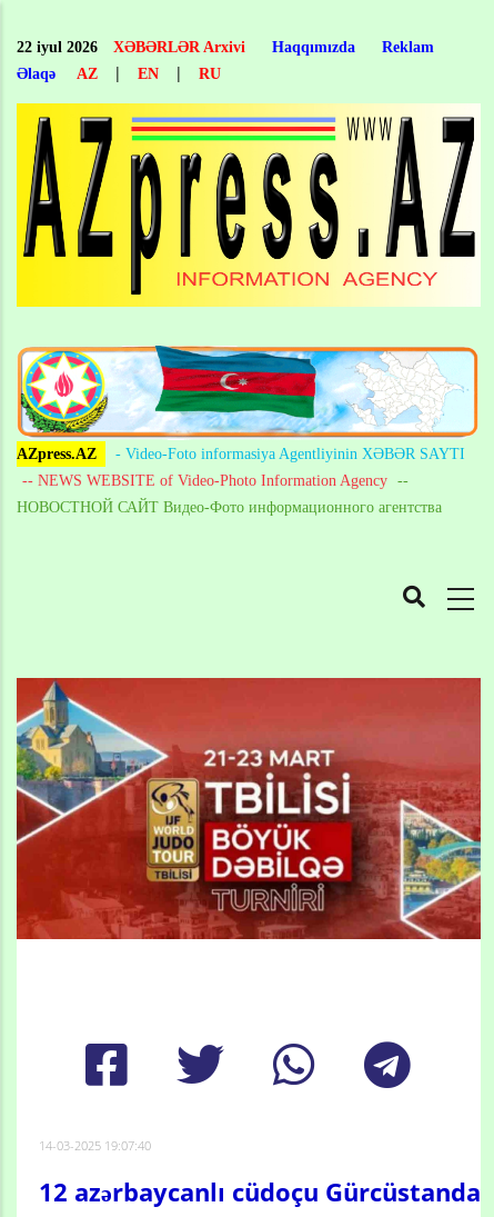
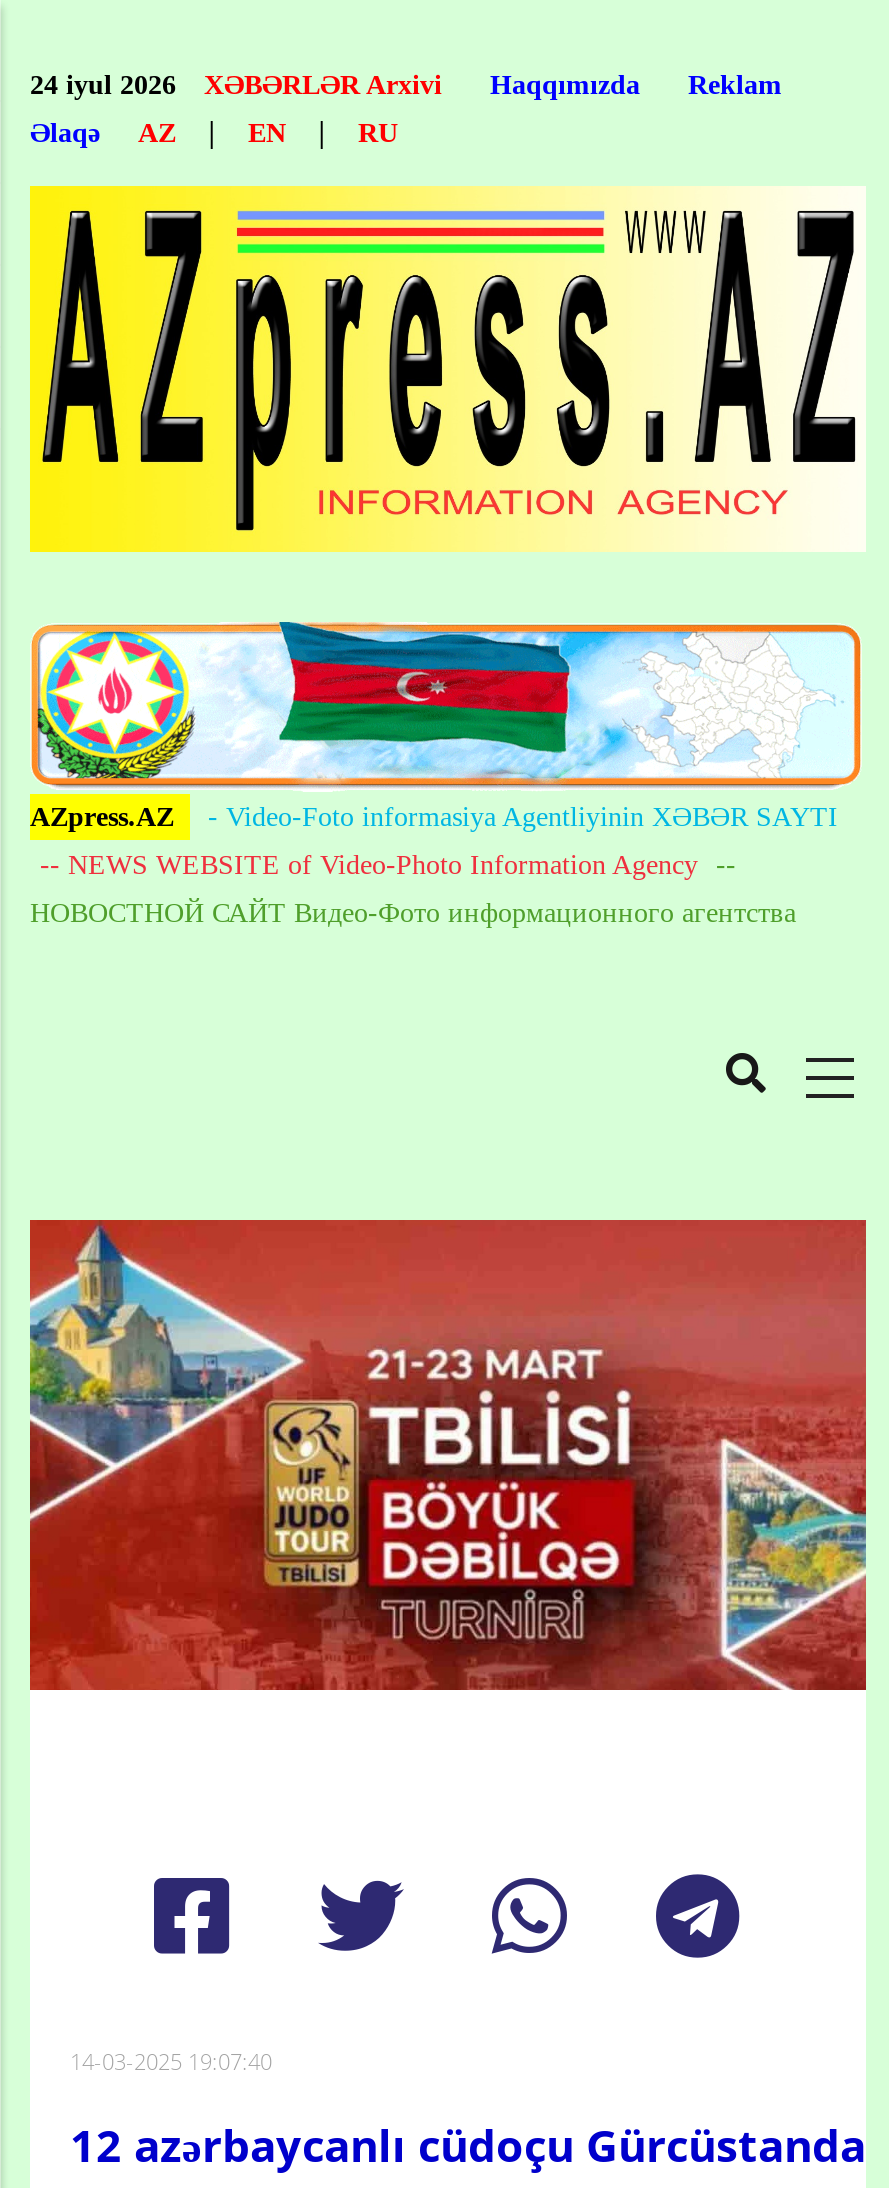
- 22 iyul 2026
+ 24 iyul 2026
